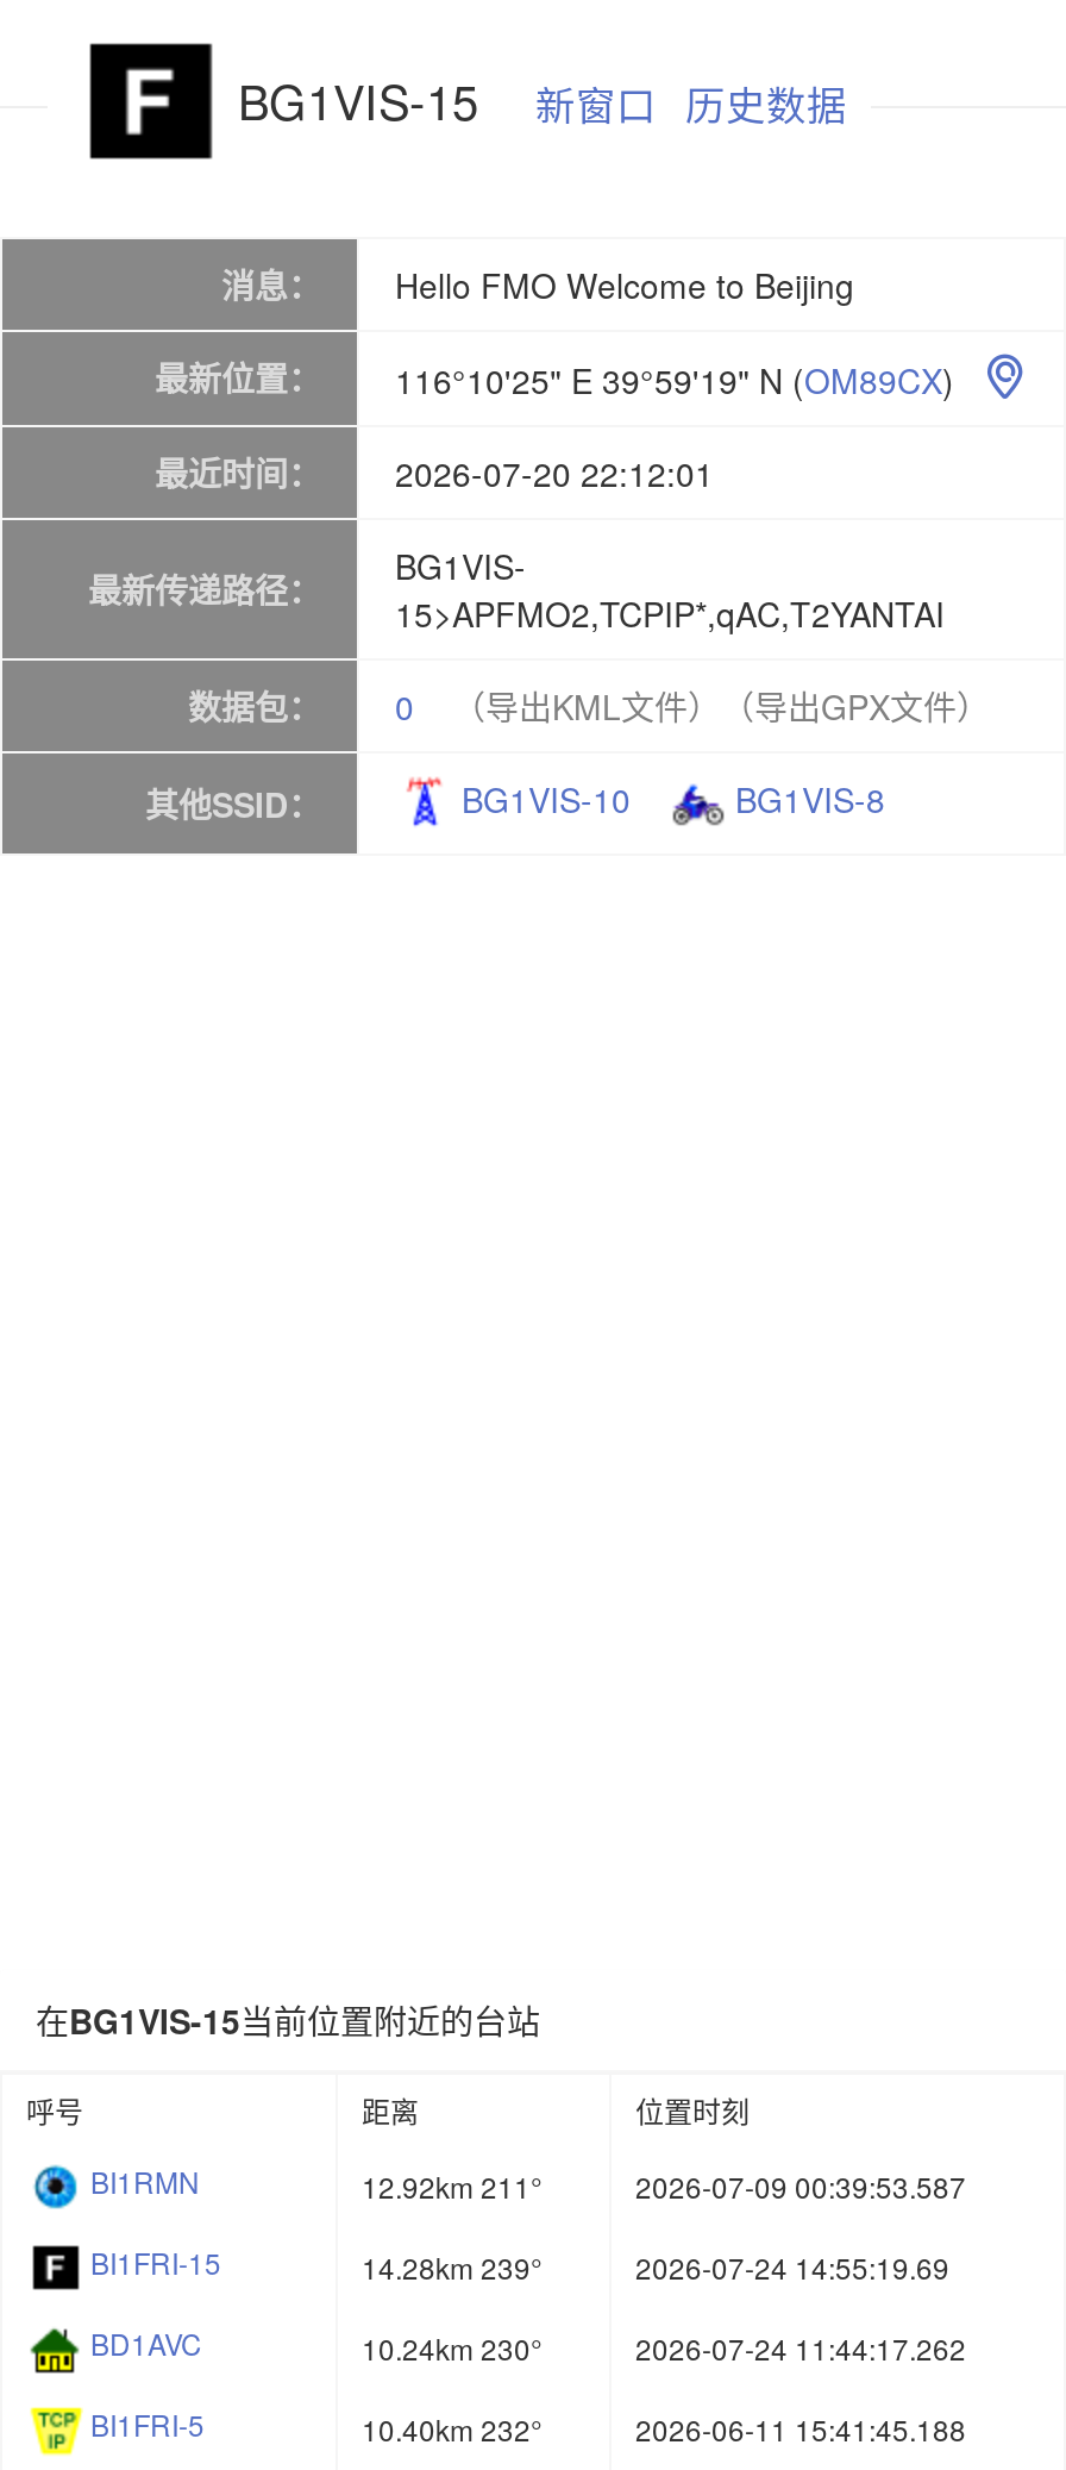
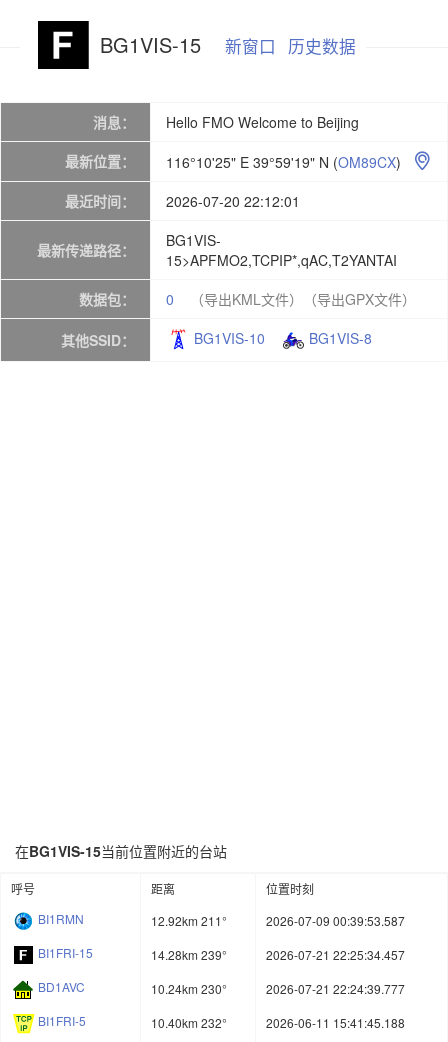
- 2026-07-24 14:55:19.69
+ 2026-07-21 22:25:34.457

- 2026-07-24 11:44:17.262
+ 2026-07-21 22:24:39.777
